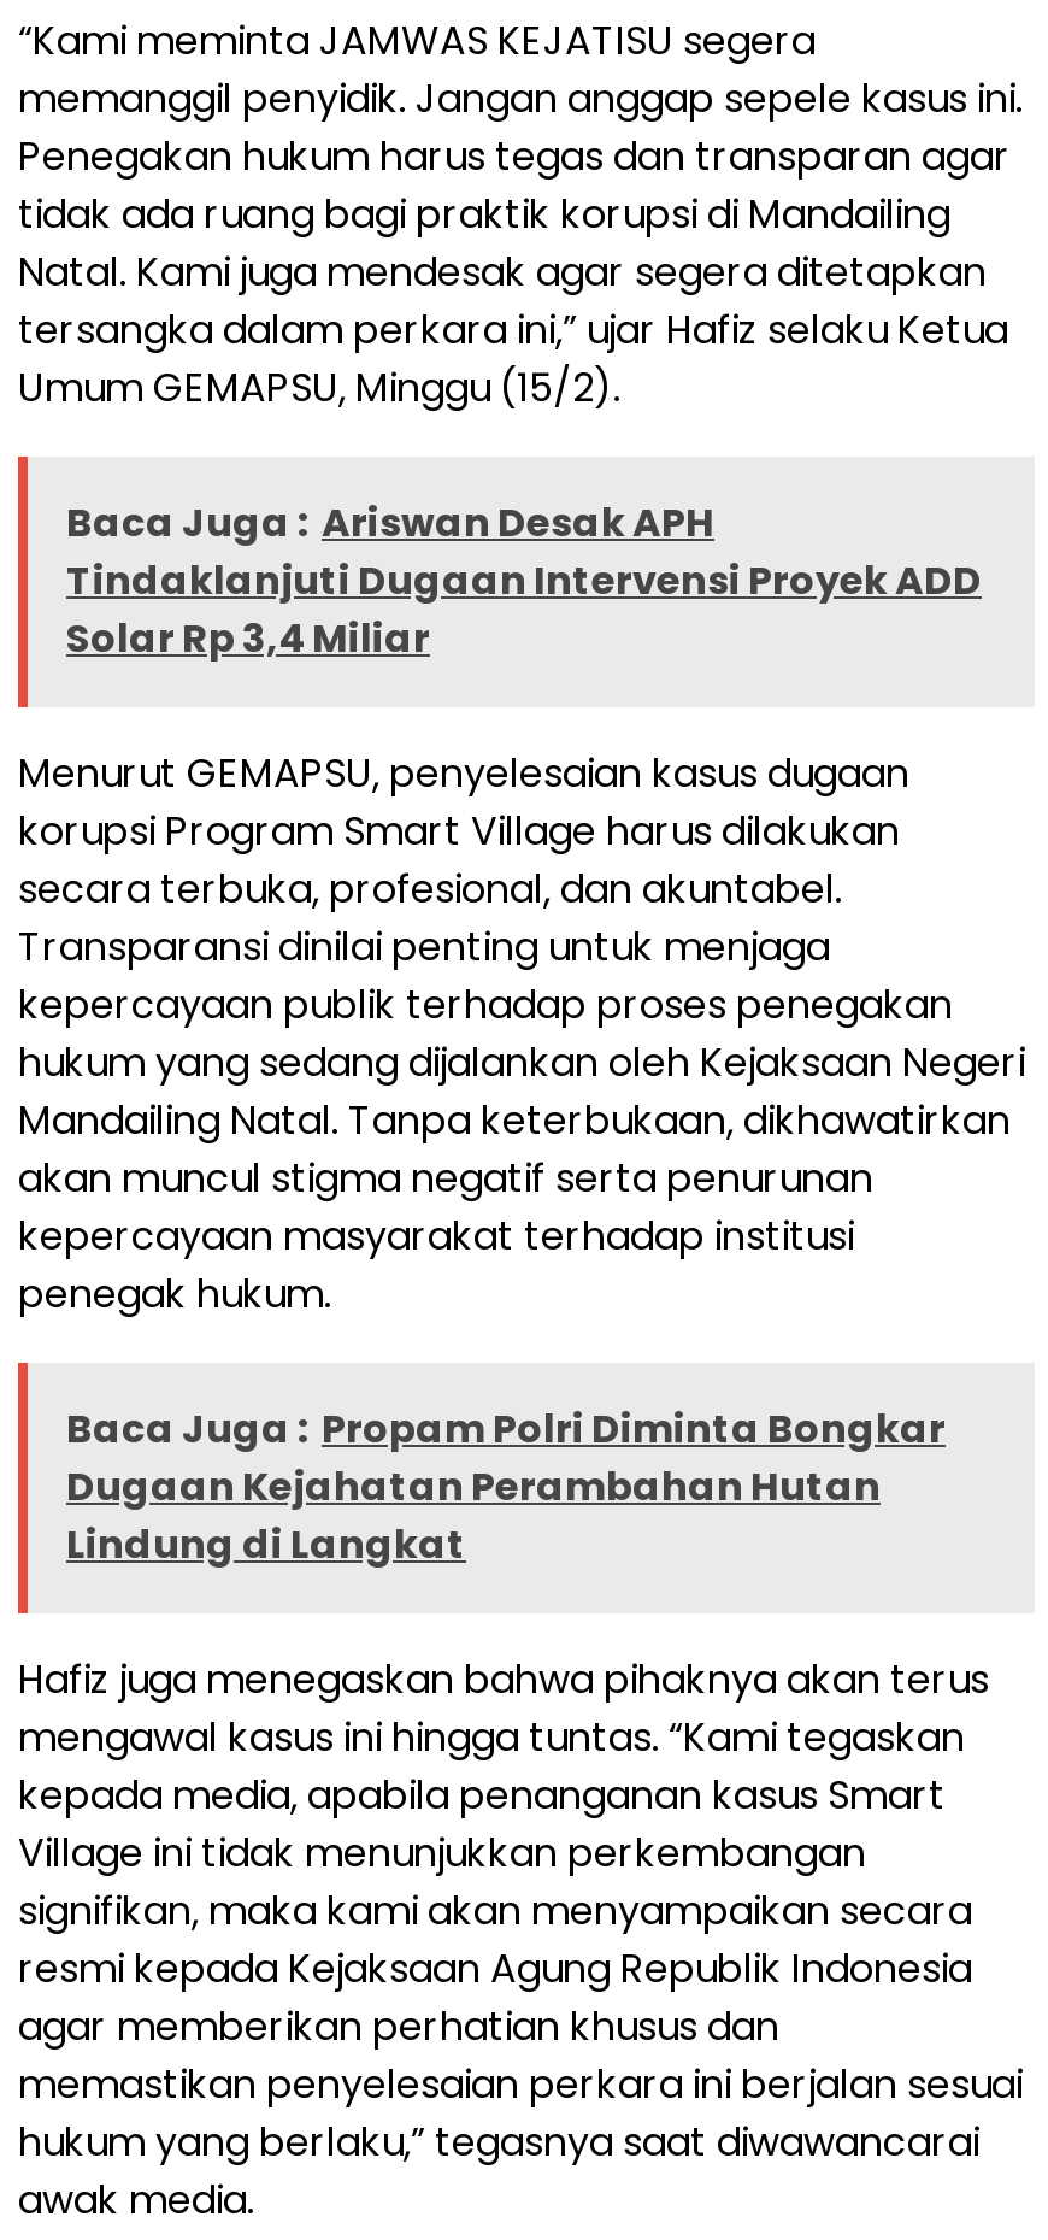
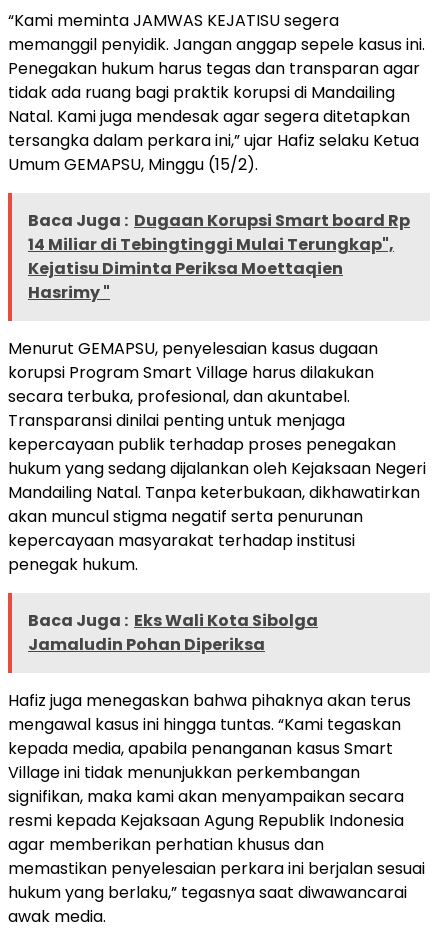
- Baca Juga : Ariswan Desak APH
- Tindaklanjuti Dugaan Intervensi Proyek ADD
- Solar Rp 3,4 Miliar
+ Baca Juga : Dugaan Korupsi Smart board Rp
+ 14 Miliar di Tebingtinggi Mulai Terungkap",
+ Kejatisu Diminta Periksa Moettaqien
+ Hasrimy "

moved down: Menurut GEMAPSU, penyelesaian kasus dugaan | korupsi Program Smart Village harus dilakukan | secara terbuka, profesional, dan akuntabel. | ... | kepercayaan masyarakat terhadap institusi | penegak hukum.

- Baca Juga : Propam Polri Diminta Bongkar
- Dugaan Kejahatan Perambahan Hutan
- Lindung di Langkat
+ Baca Juga : Eks Wali Kota Sibolga
+ Jamaludin Pohan Diperiksa
